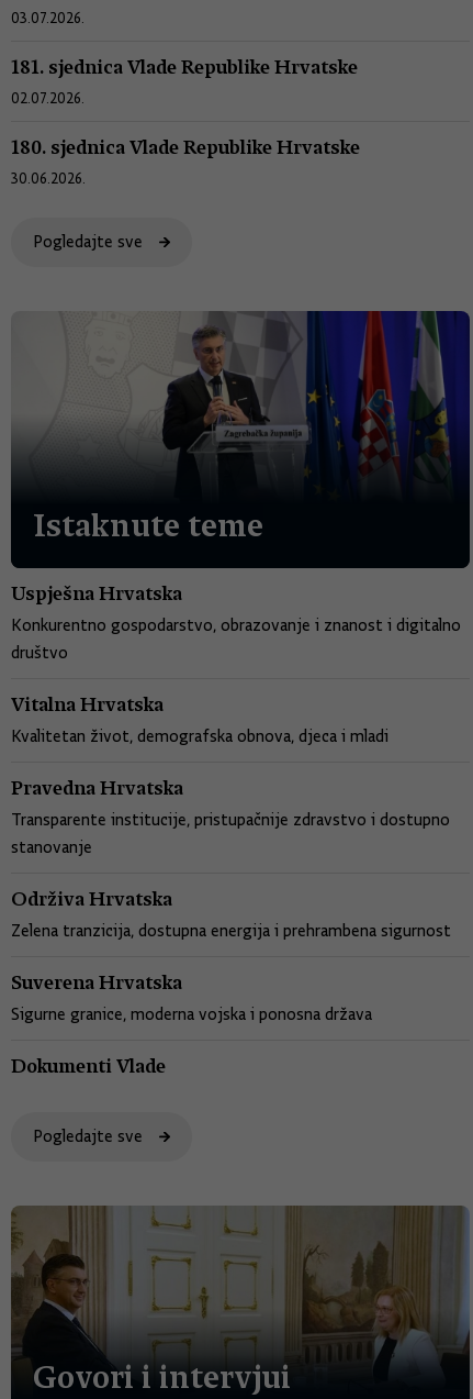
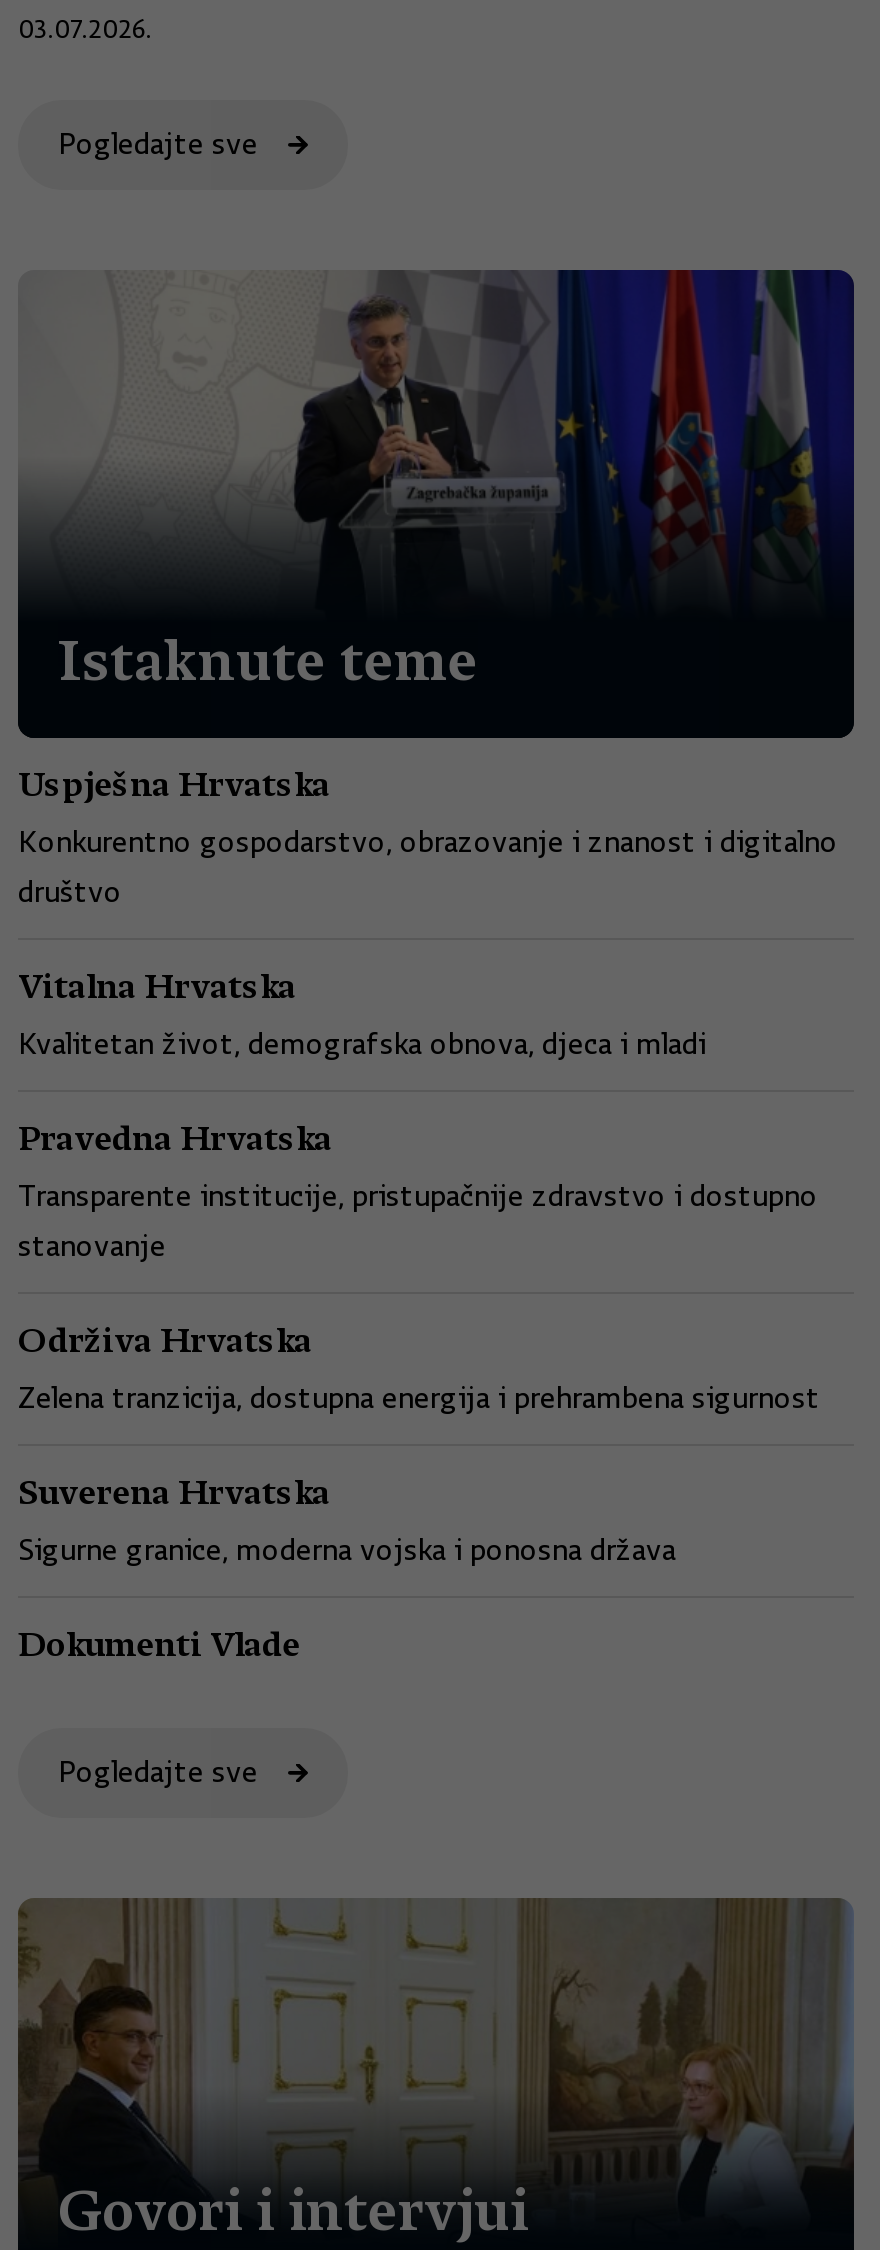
- 181. sjednica Vlade Republike Hrvatske
- 02.07.2026.
- 180. sjednica Vlade Republike Hrvatske
- 30.06.2026.
